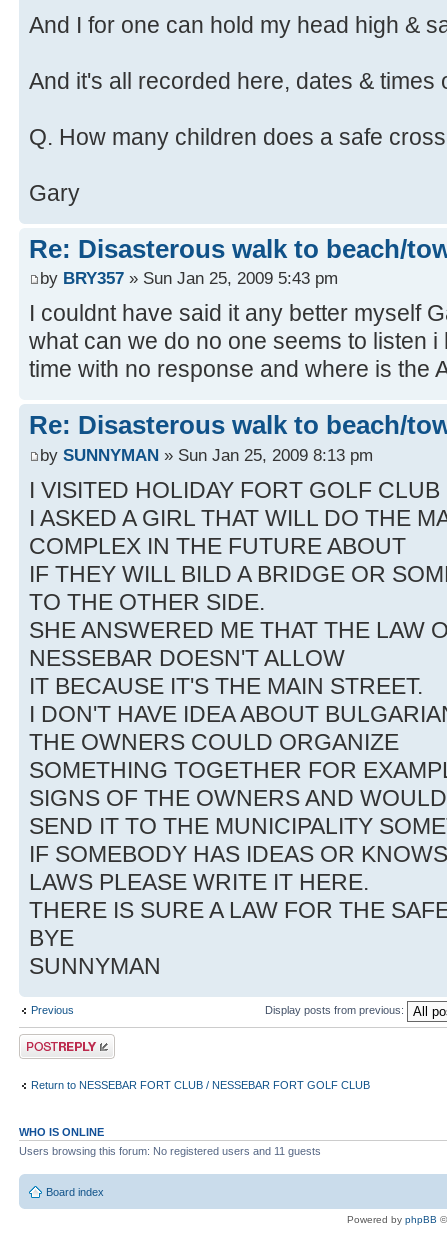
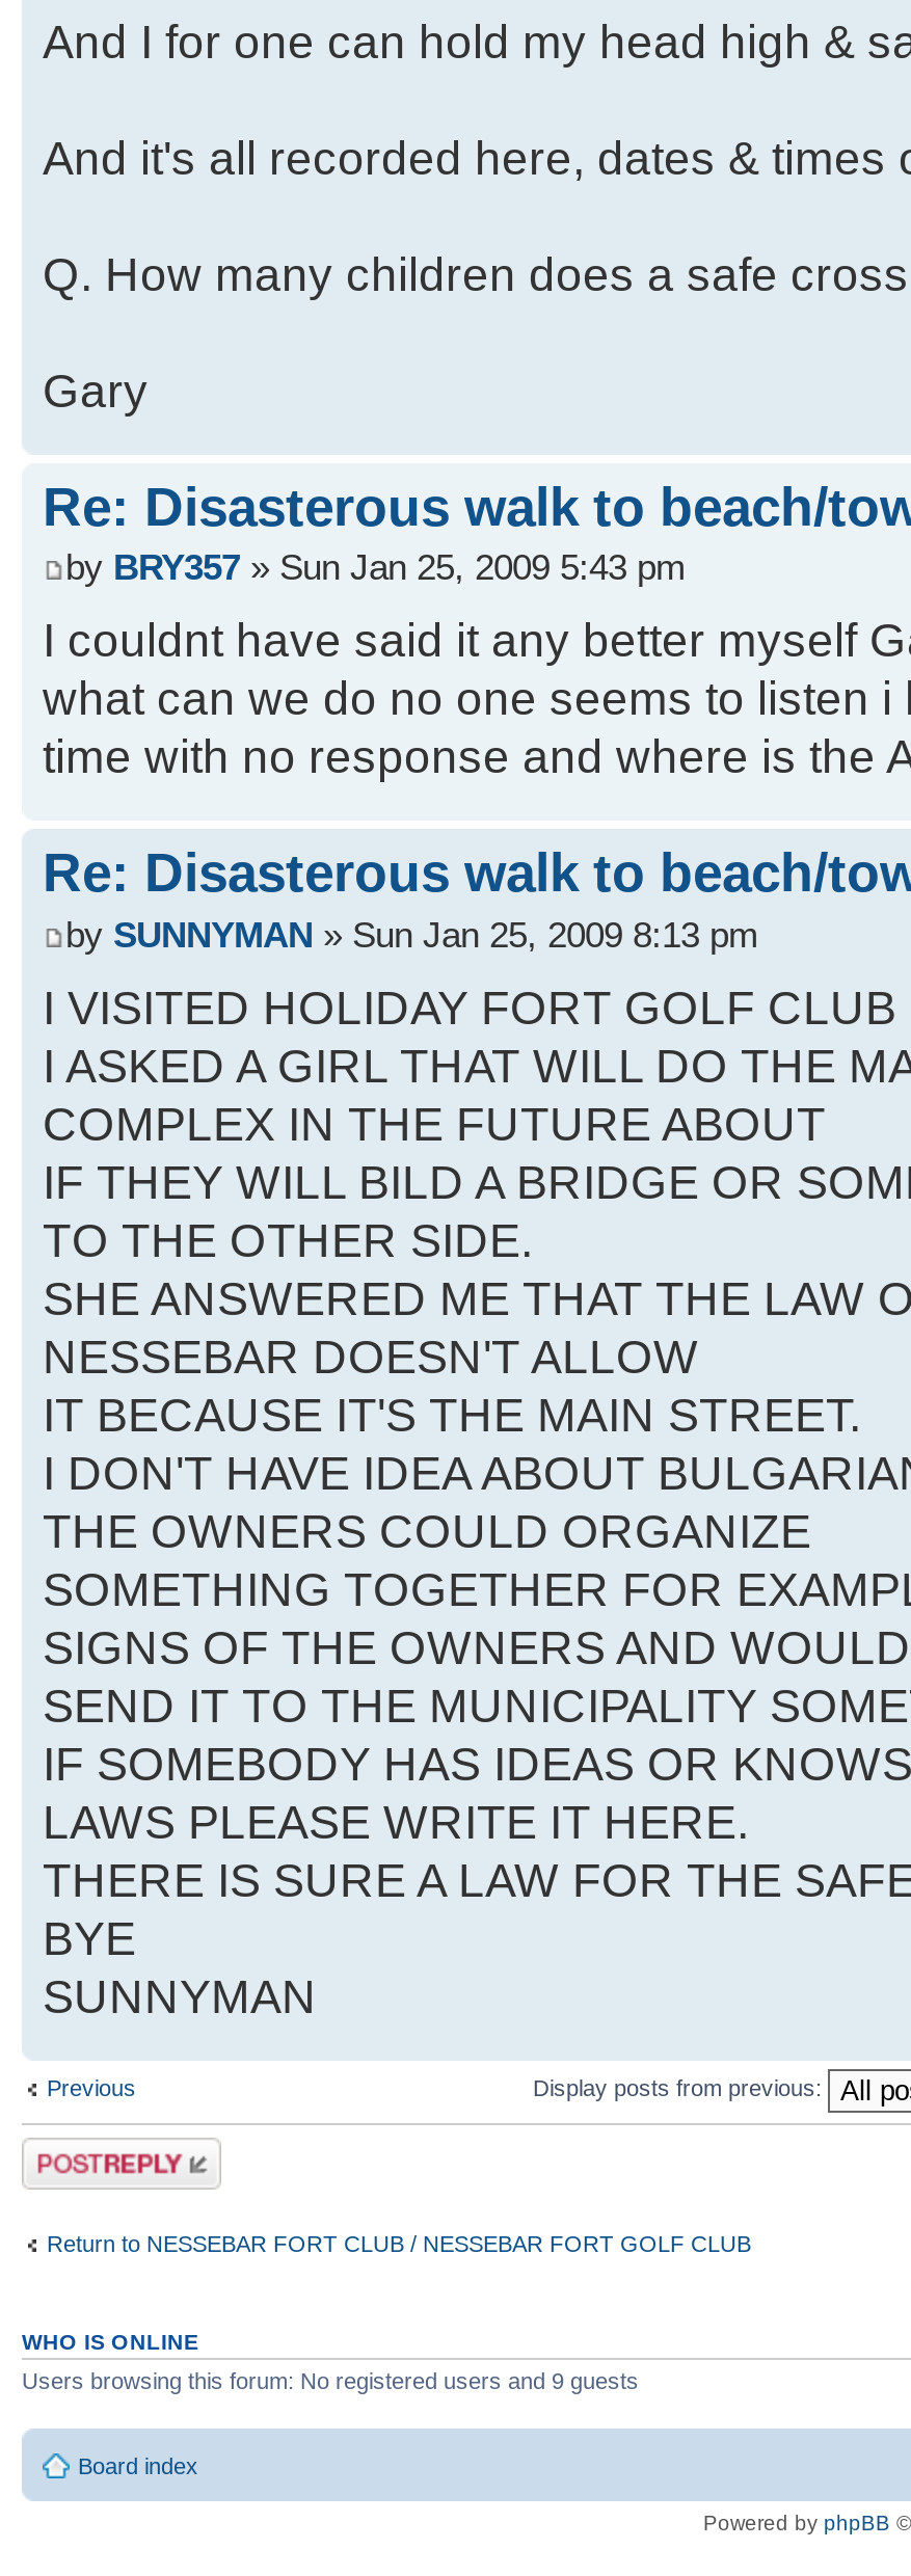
- Users browsing this forum: No registered users and 11 guests
+ Users browsing this forum: No registered users and 9 guests
